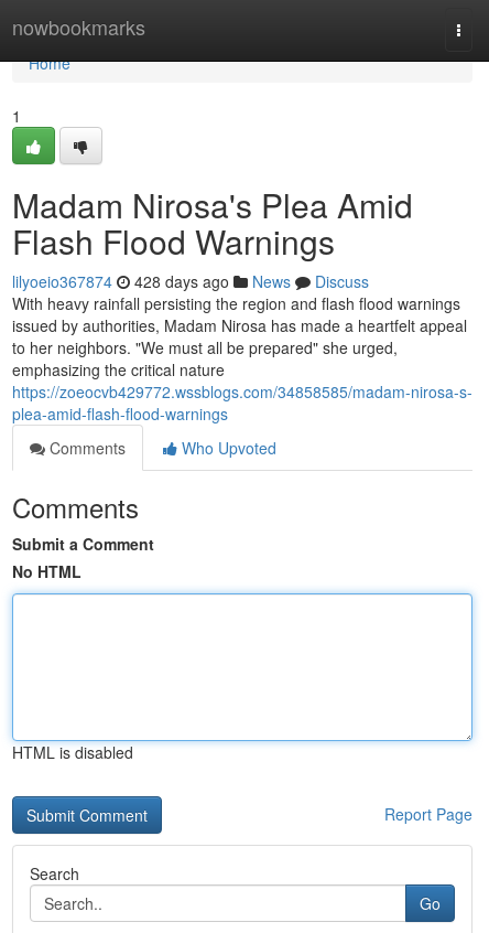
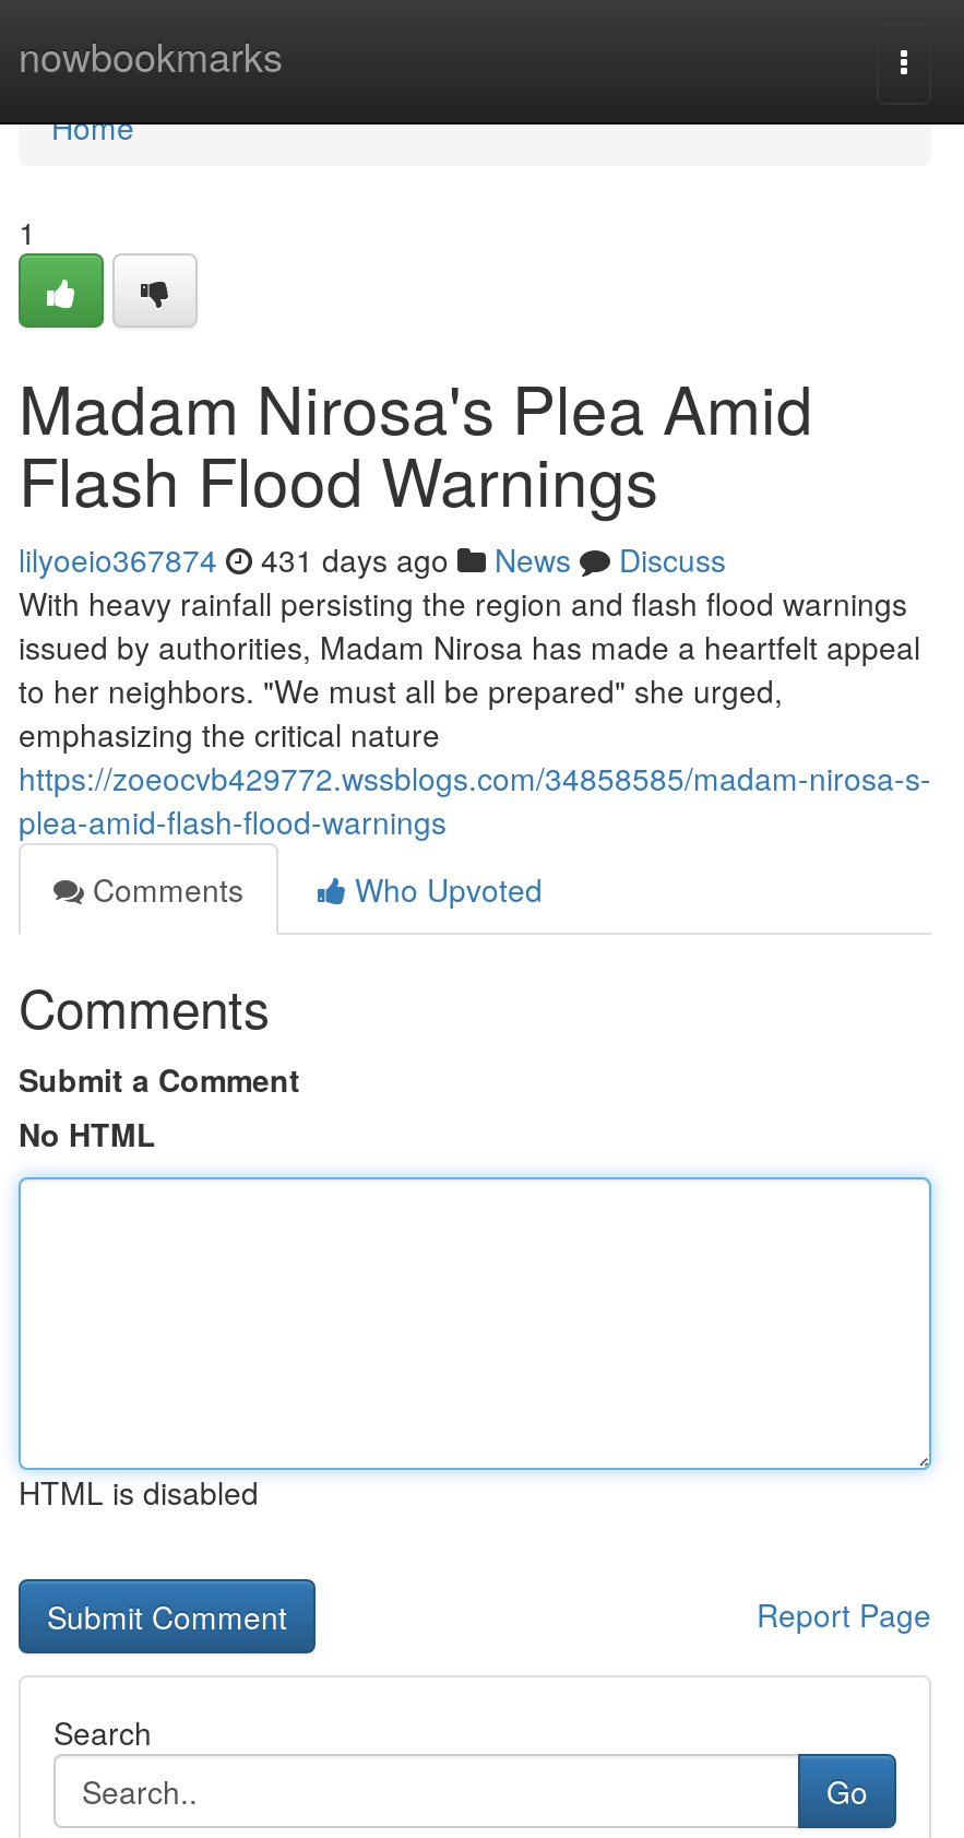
- lilyoeio367874 428 days ago News Discuss
+ lilyoeio367874 431 days ago News Discuss
